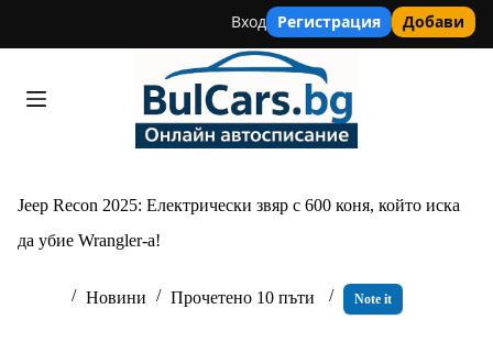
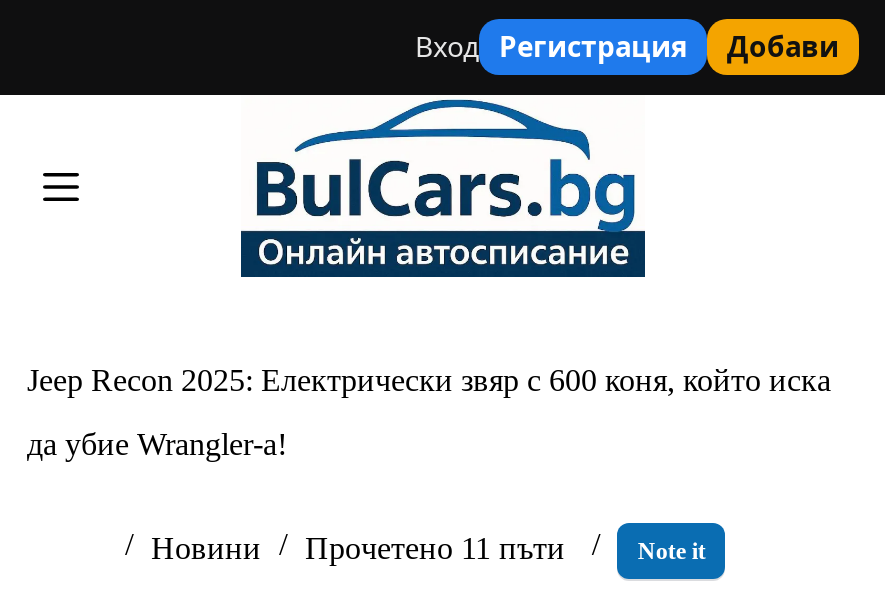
- Прочетено 10 пъти
+ Прочетено 11 пъти
